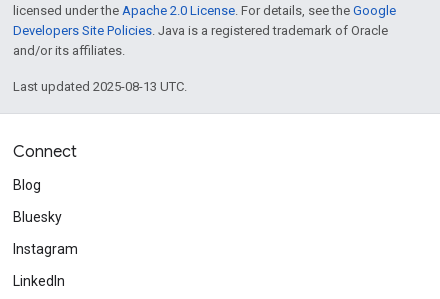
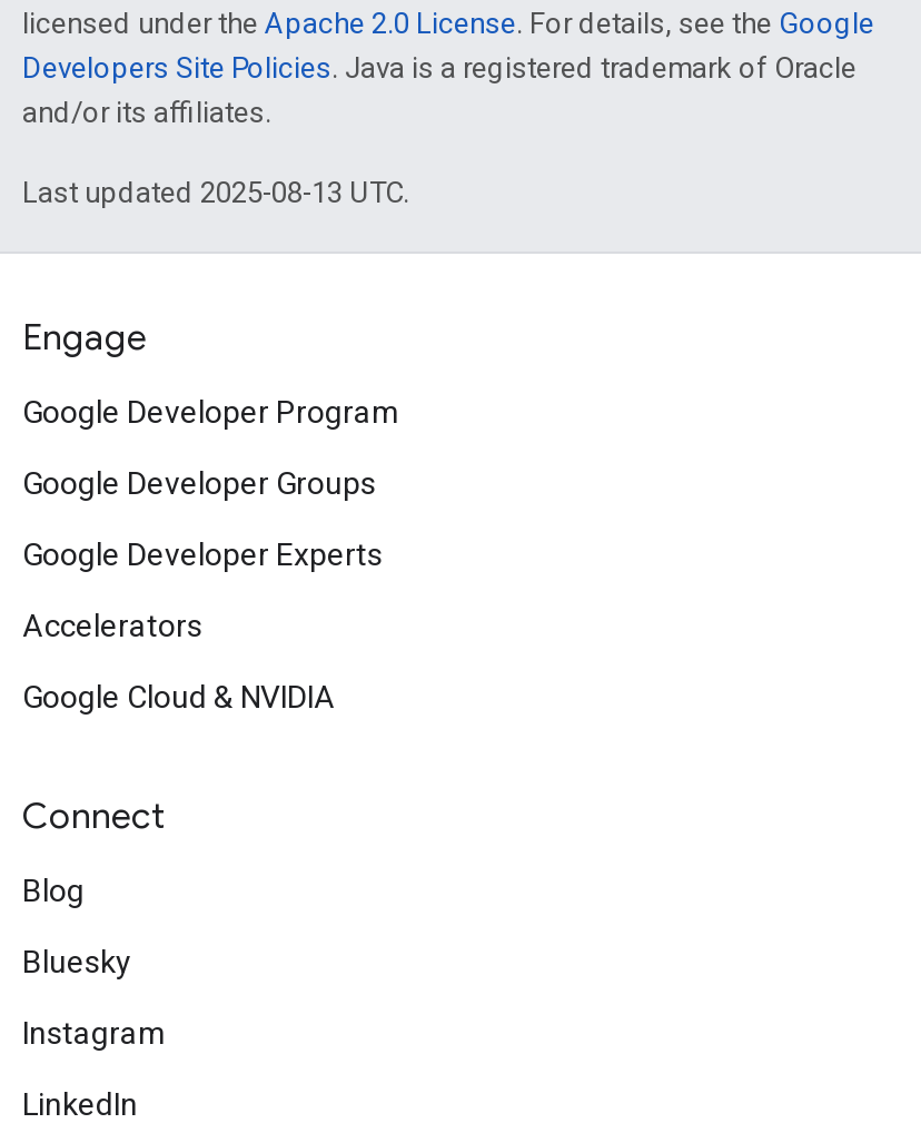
+ Engage
+ Google Developer Program
+ Google Developer Groups
+ Google Developer Experts
+ Accelerators
+ Google Cloud & NVIDIA
